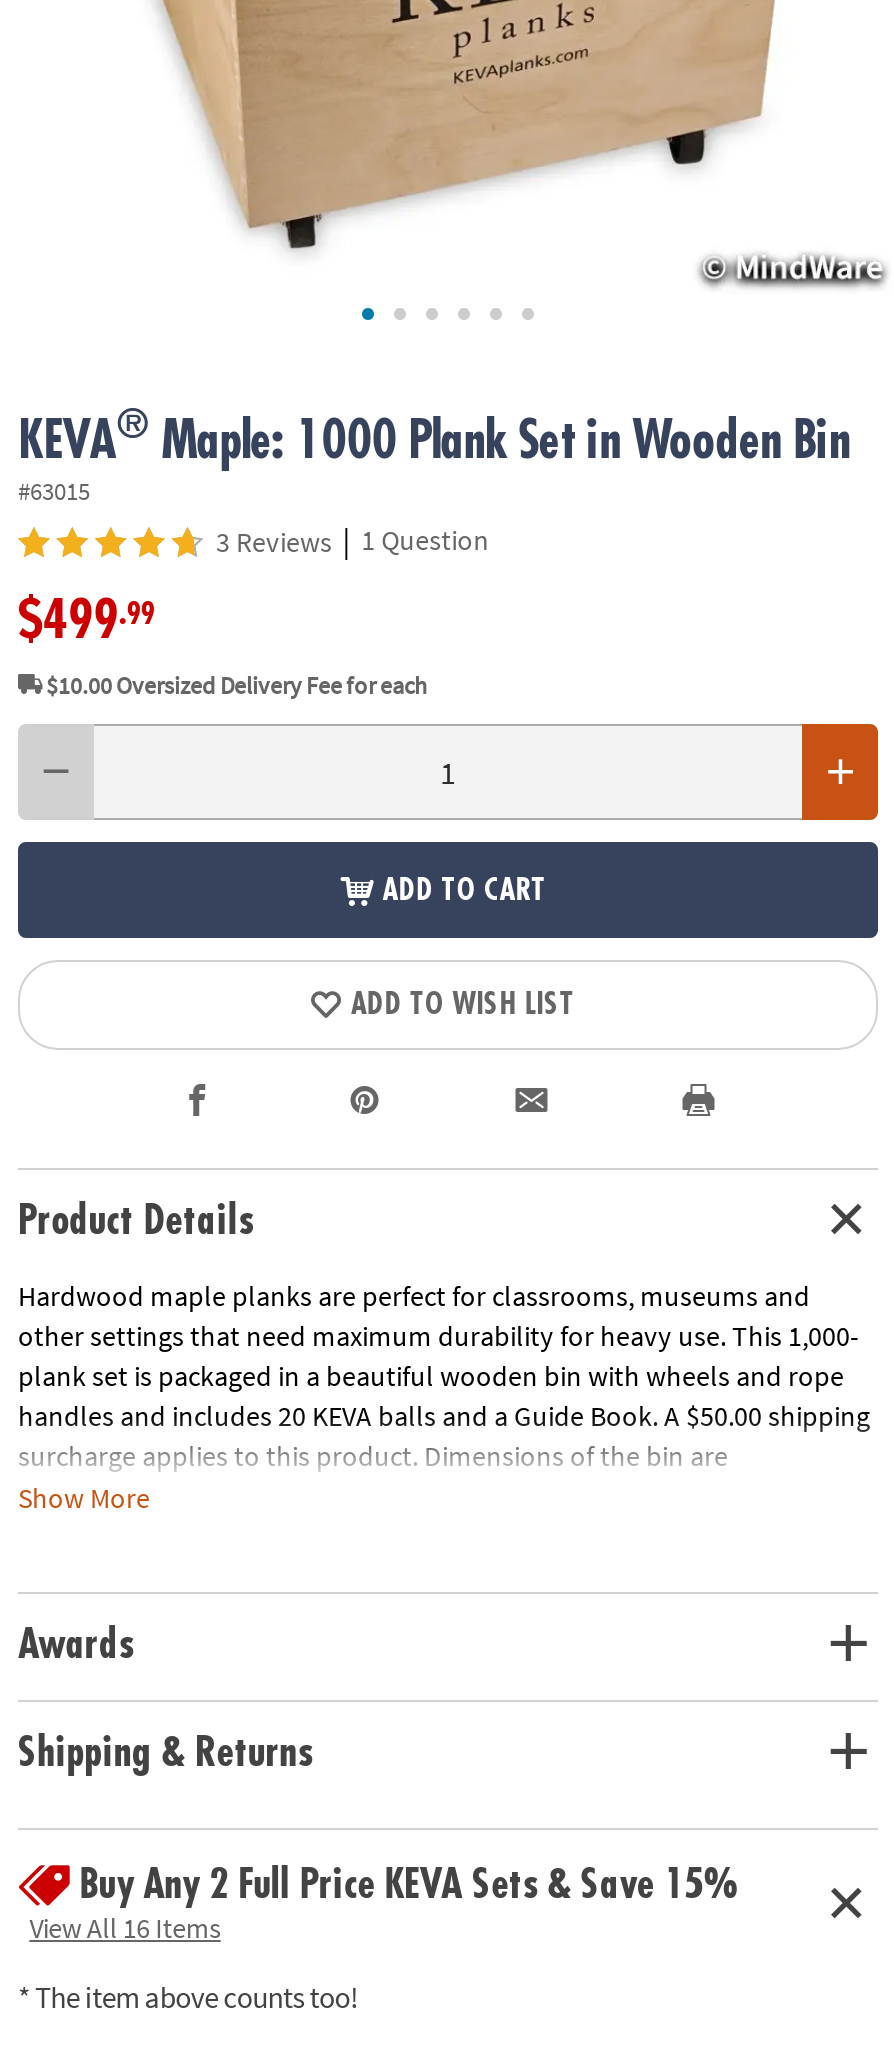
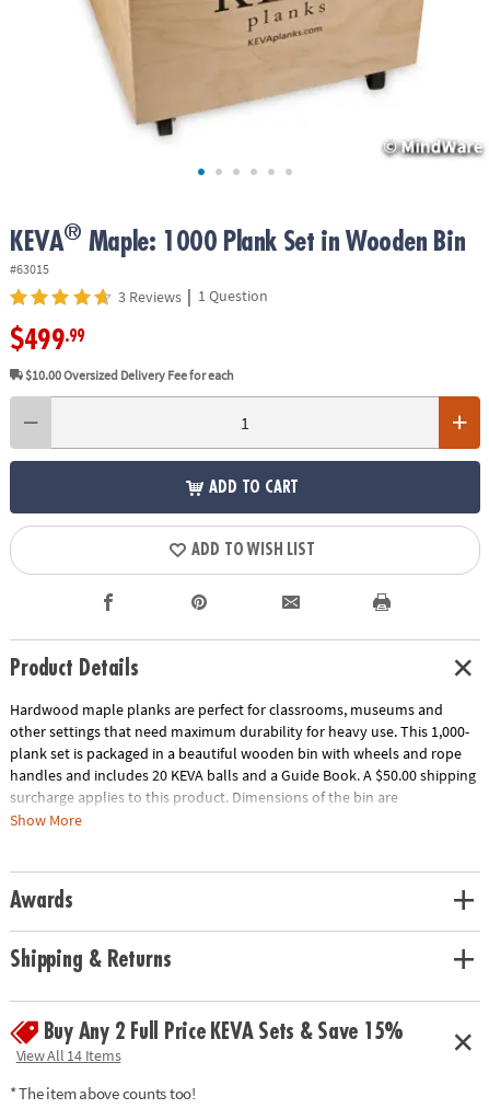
- View All 16 Items
+ View All 14 Items
